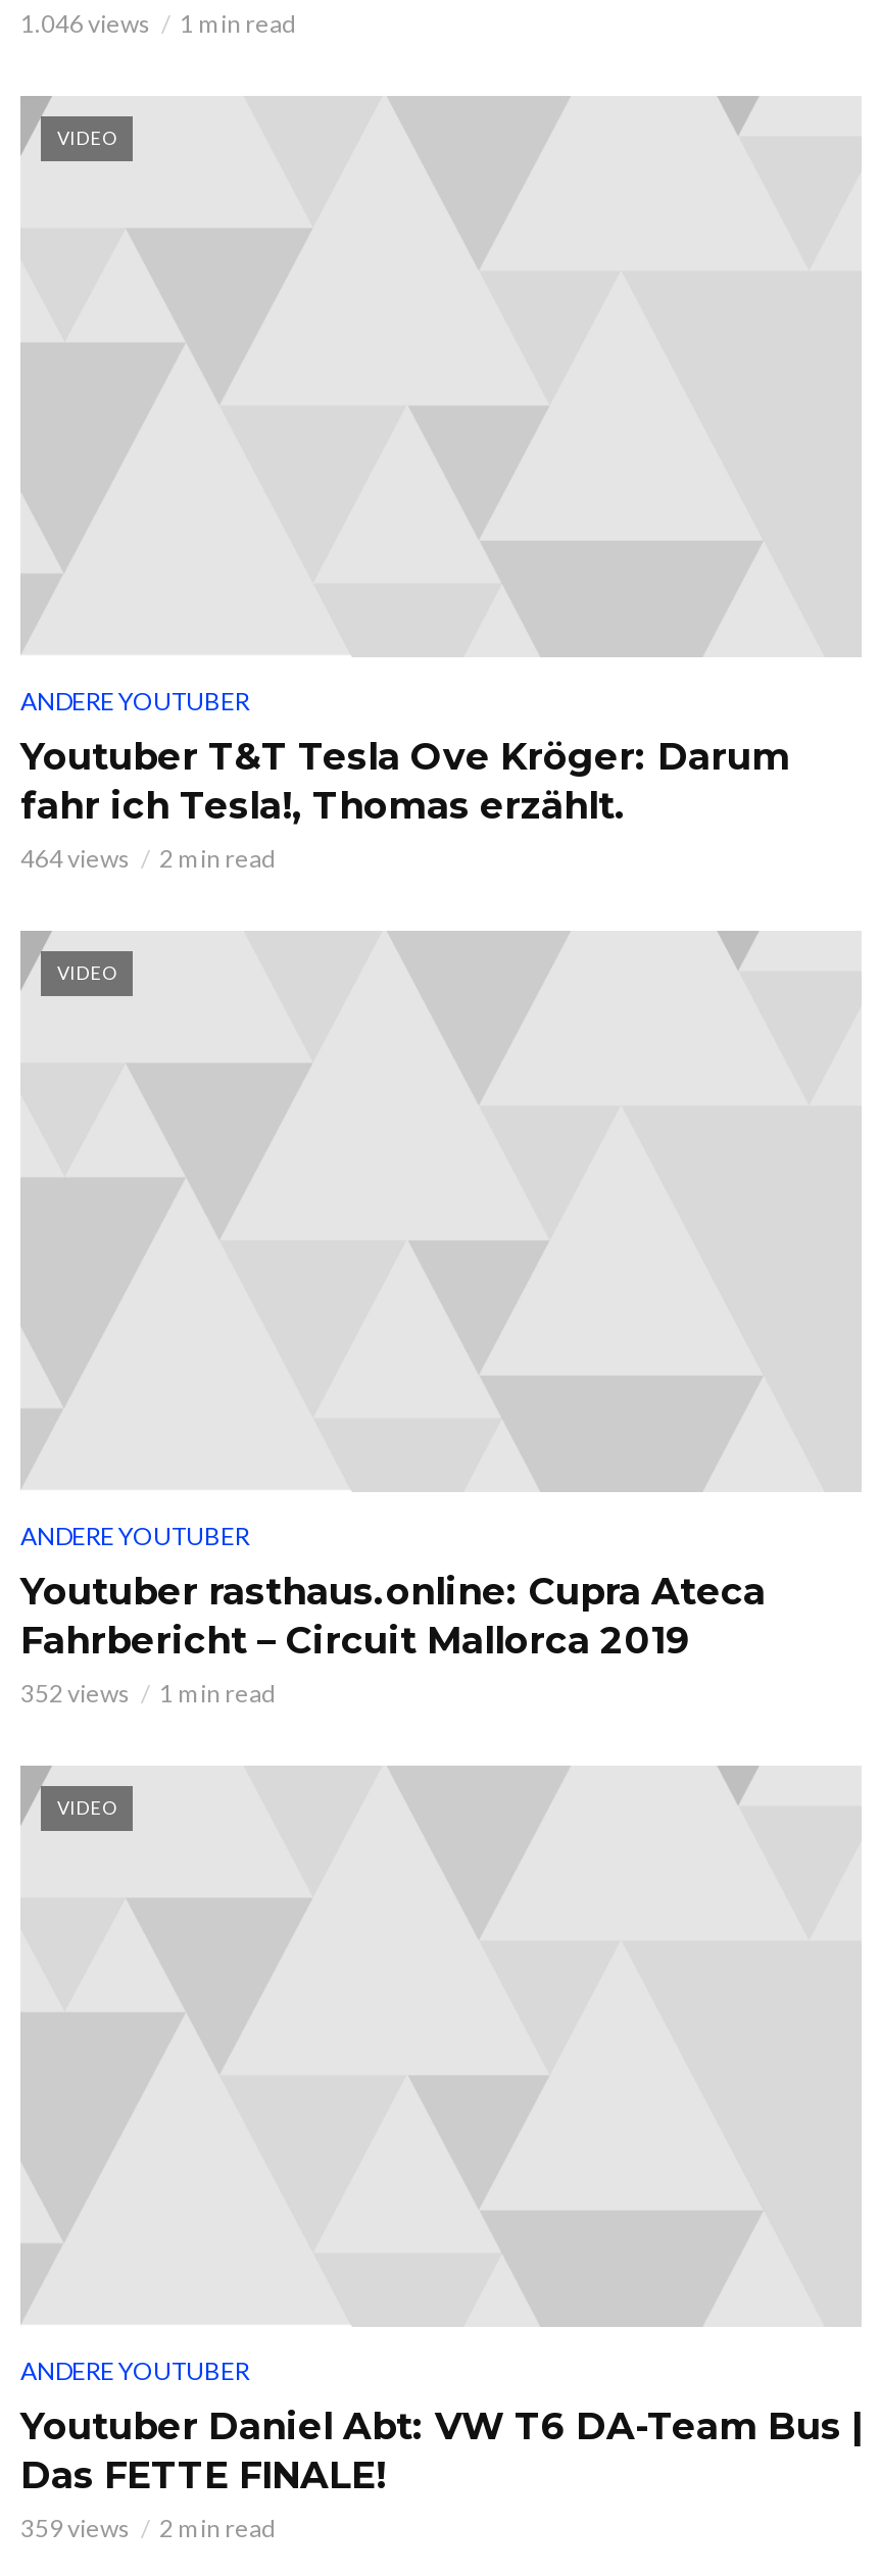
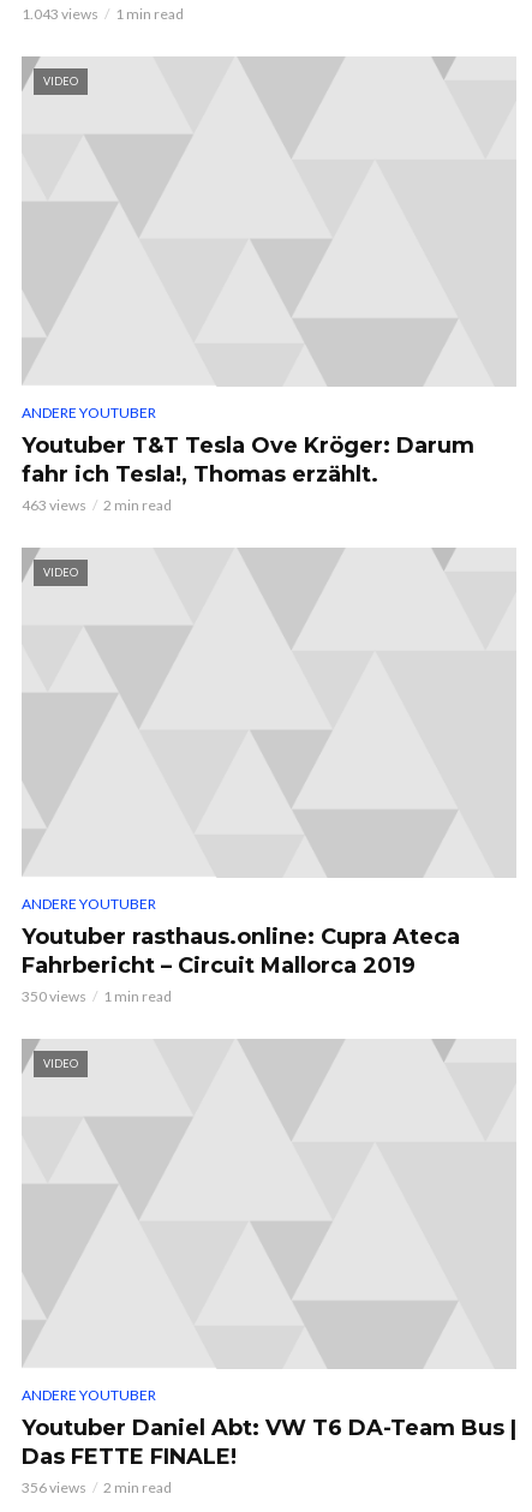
- 1.046 views 1 min read
+ 1.043 views 1 min read

- 464 views 2 min read
+ 463 views 2 min read

- 352 views 1 min read
+ 350 views 1 min read

- 359 views 2 min read
+ 356 views 2 min read
